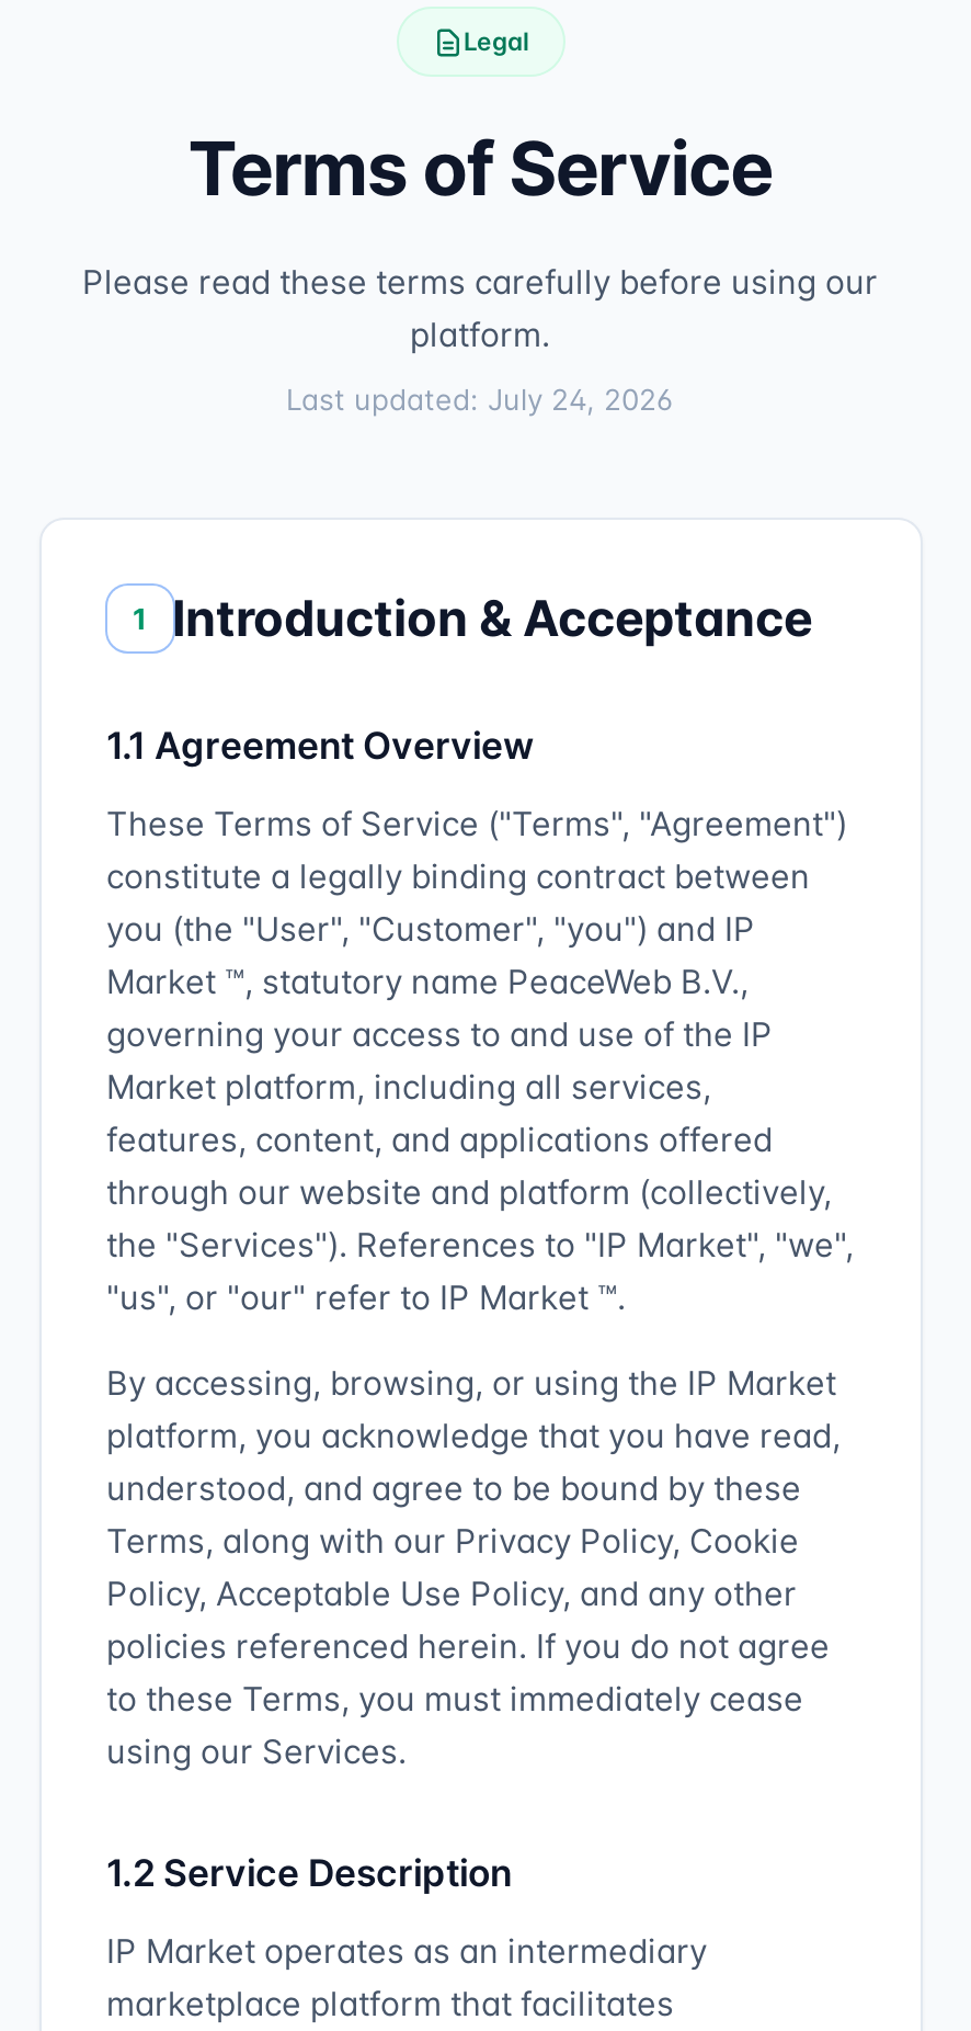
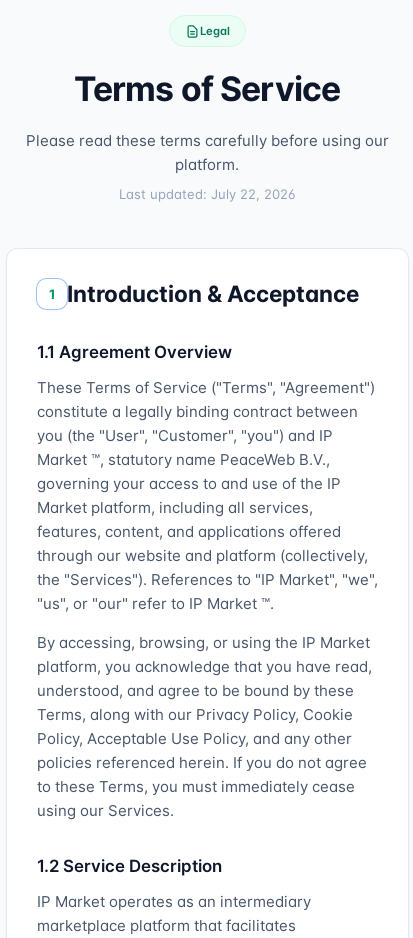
- Last updated: July 24, 2026
+ Last updated: July 22, 2026
